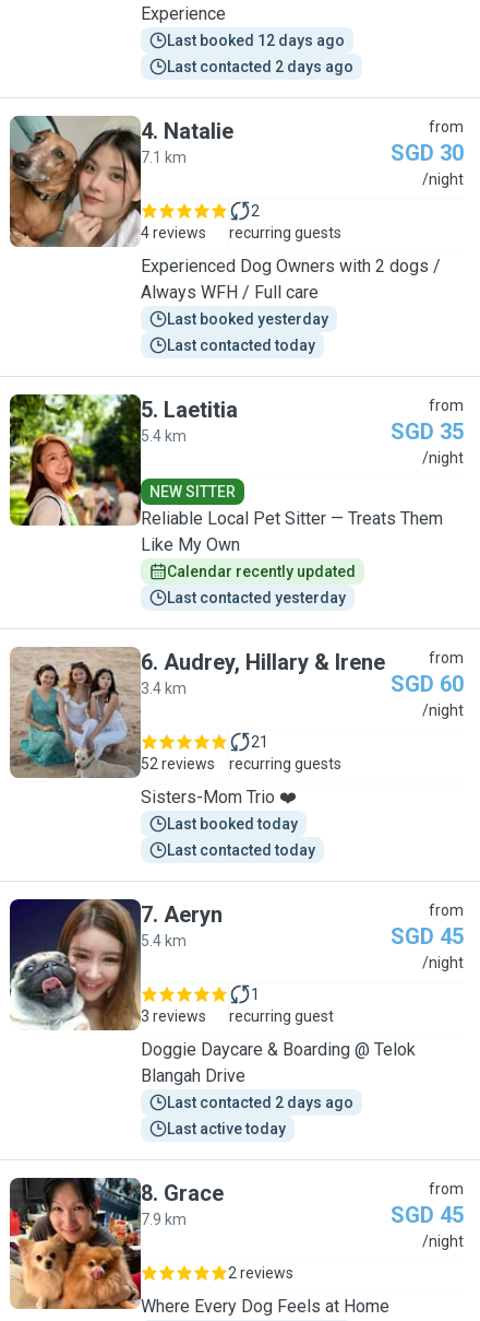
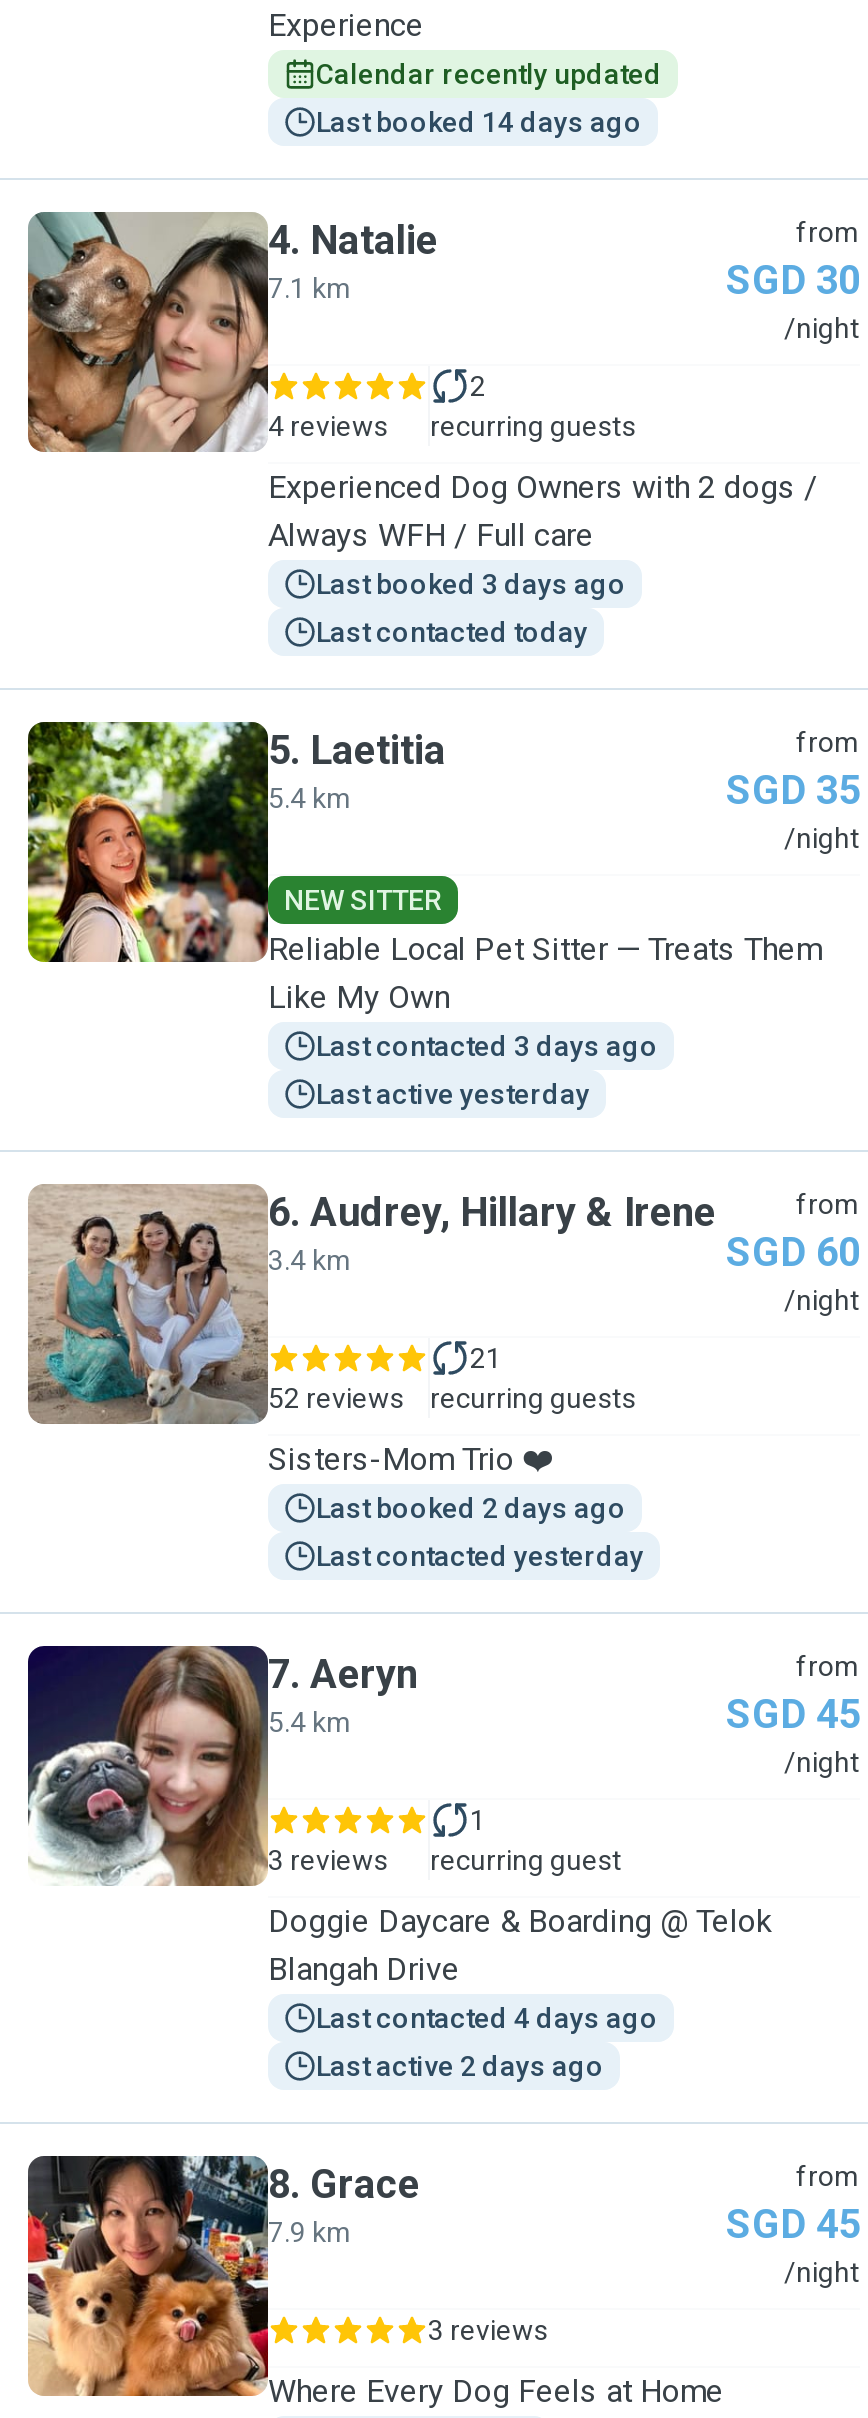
- Last booked 12 days ago

- Last contacted 2 days ago
+ Last booked 14 days ago

- Last booked yesterday
+ Last booked 3 days ago

+ Last contacted 3 days ago

+ Last active yesterday

moved up: Calendar recently updated

moved down: Last contacted yesterday

- Last booked today
+ Last booked 2 days ago

- Last contacted today

- Last contacted 2 days ago
+ Last contacted 4 days ago

- Last active today
+ Last active 2 days ago

- 2 reviews
+ 3 reviews
